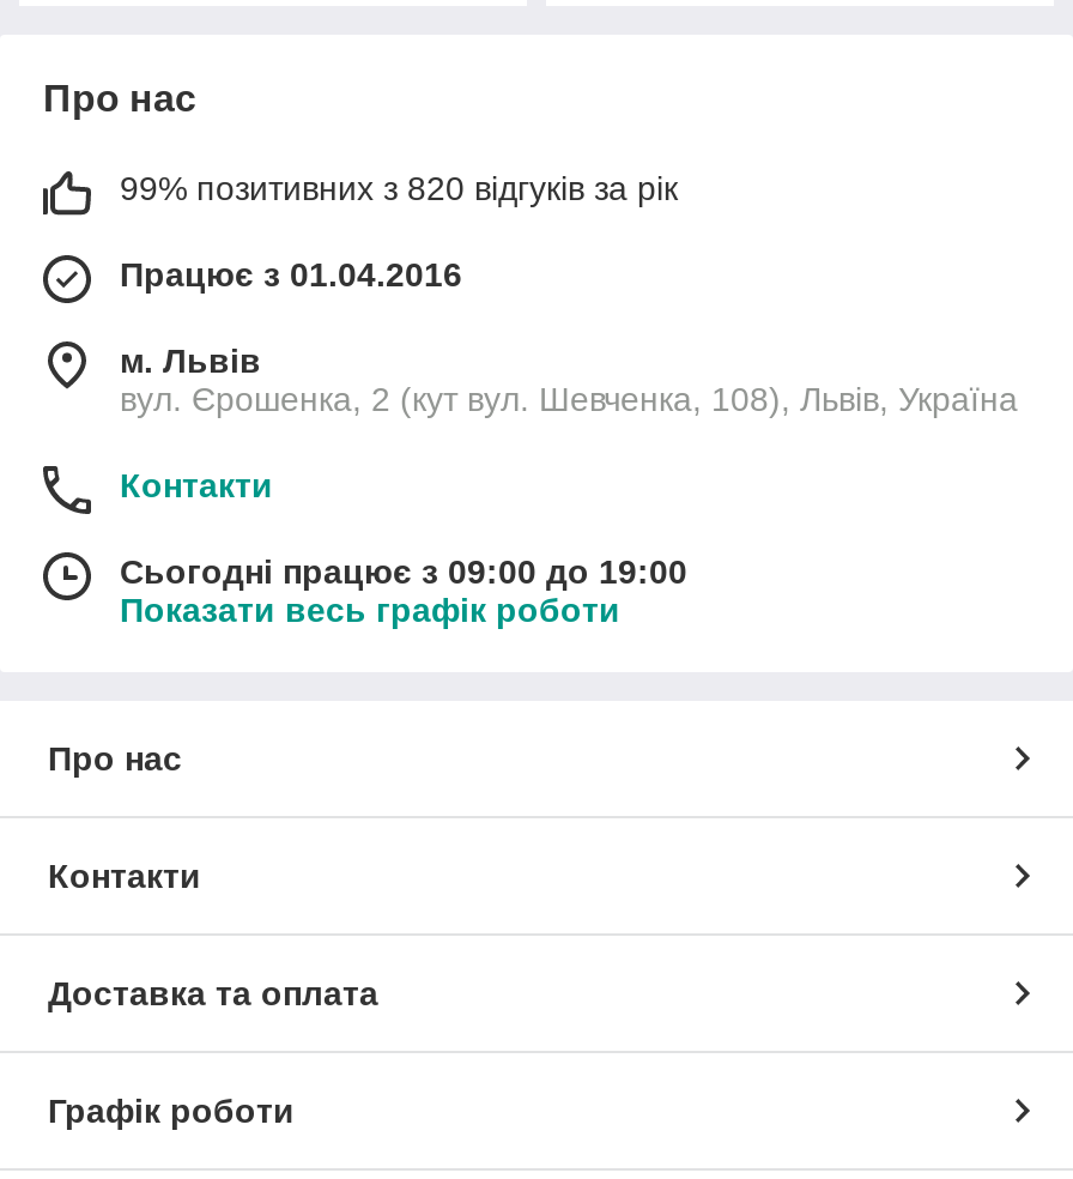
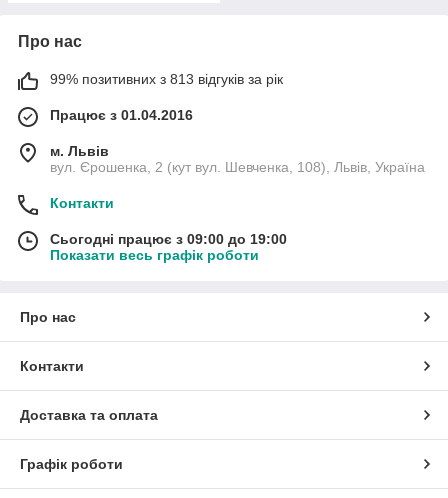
- 99% позитивних з 820 відгуків за рік
+ 99% позитивних з 813 відгуків за рік
